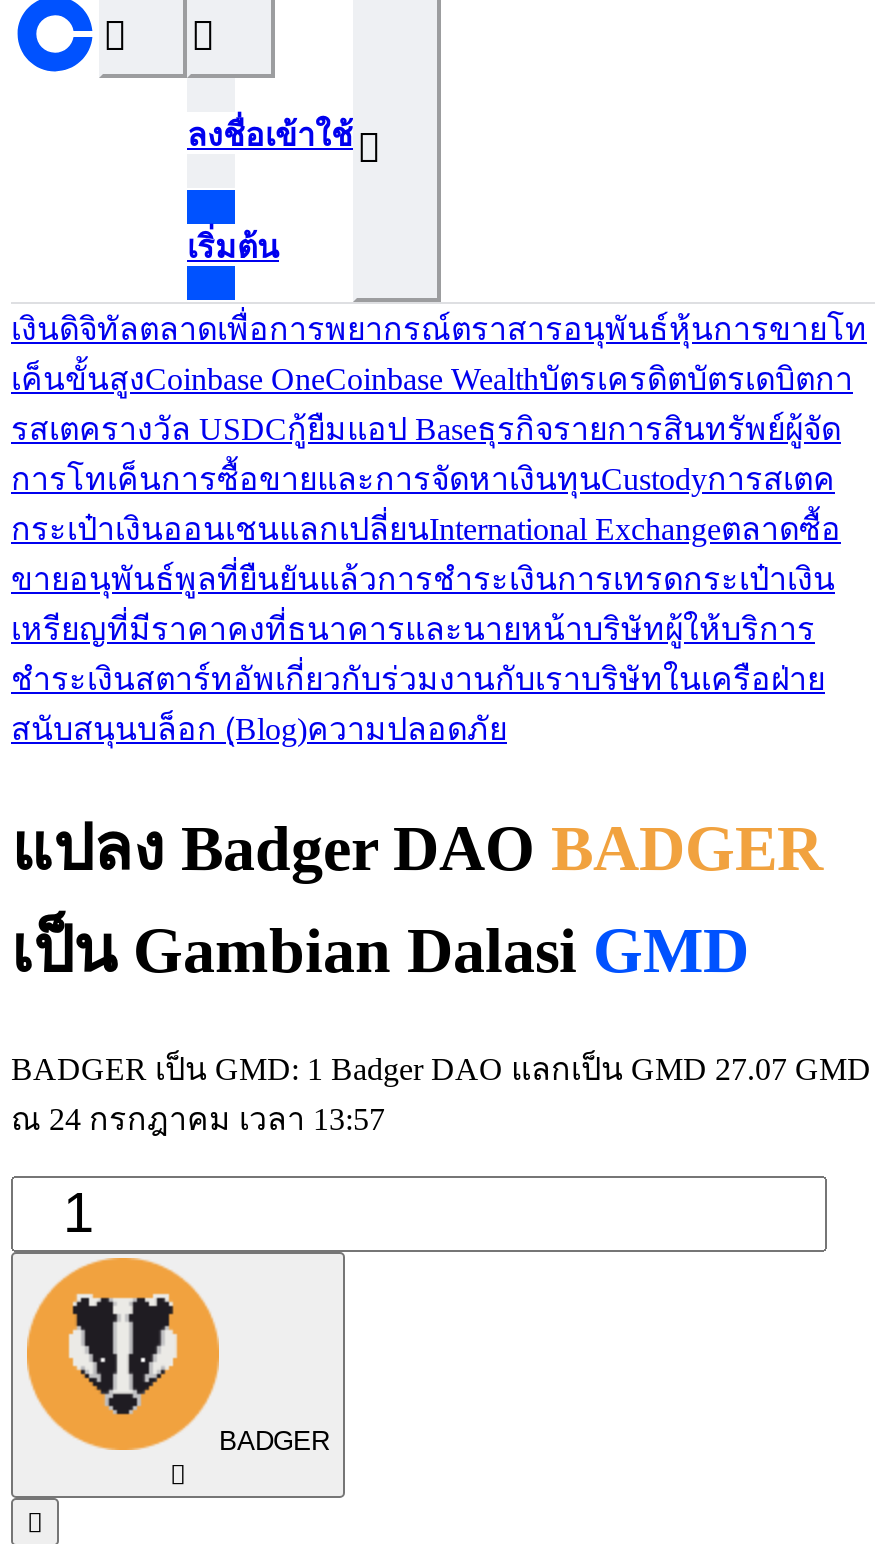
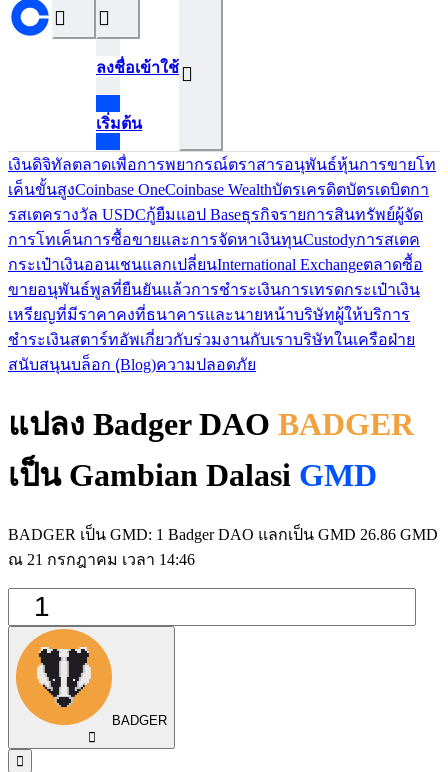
- BADGER เป็น GMD: 1 Badger DAO แลกเป็น GMD 27.07 GMD
+ BADGER เป็น GMD: 1 Badger DAO แลกเป็น GMD 26.86 GMD

- ณ 24 กรกฎาคม เวลา 13:57
+ ณ 21 กรกฎาคม เวลา 14:46
